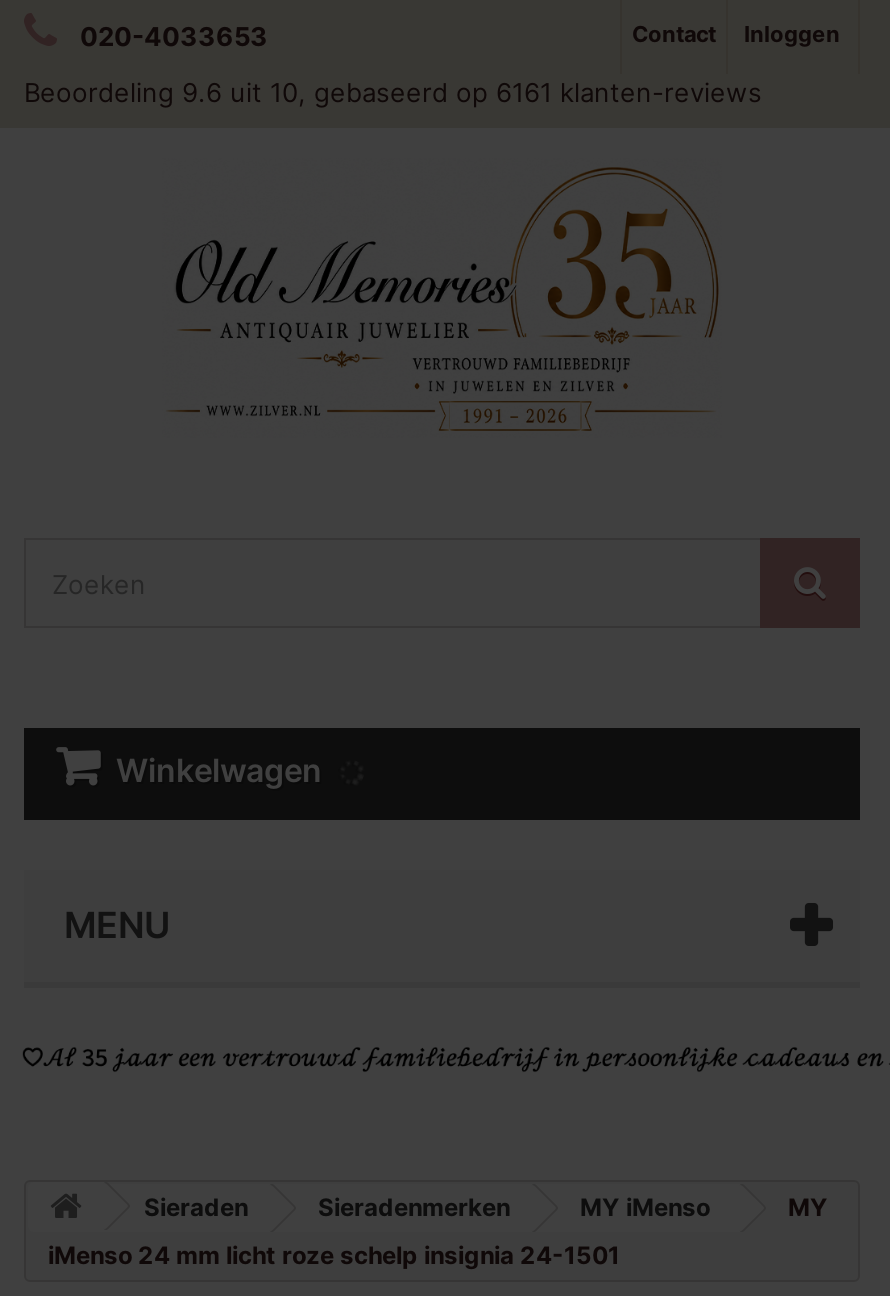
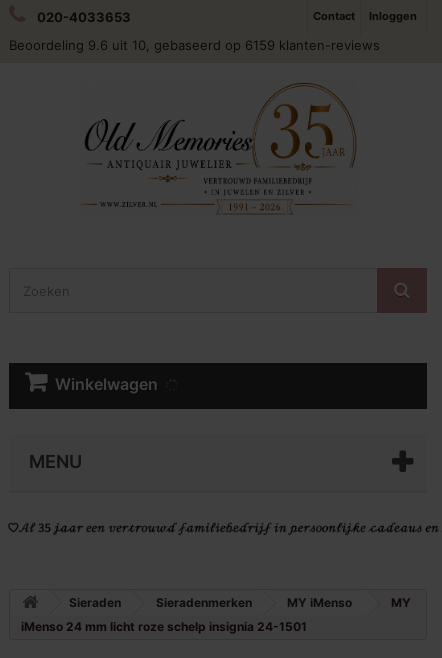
- Beoordeling 9.6 uit 10, gebaseerd op 6161 klanten-reviews
+ Beoordeling 9.6 uit 10, gebaseerd op 6159 klanten-reviews
